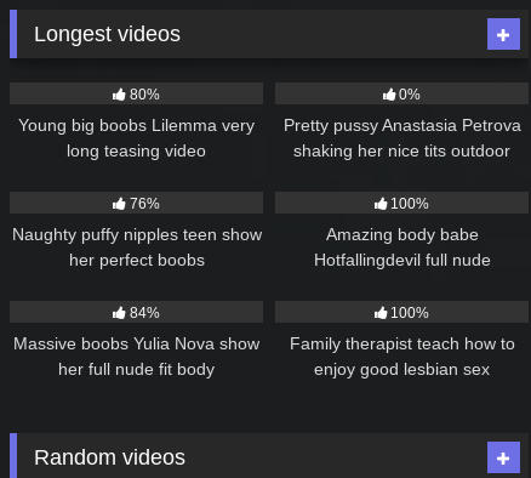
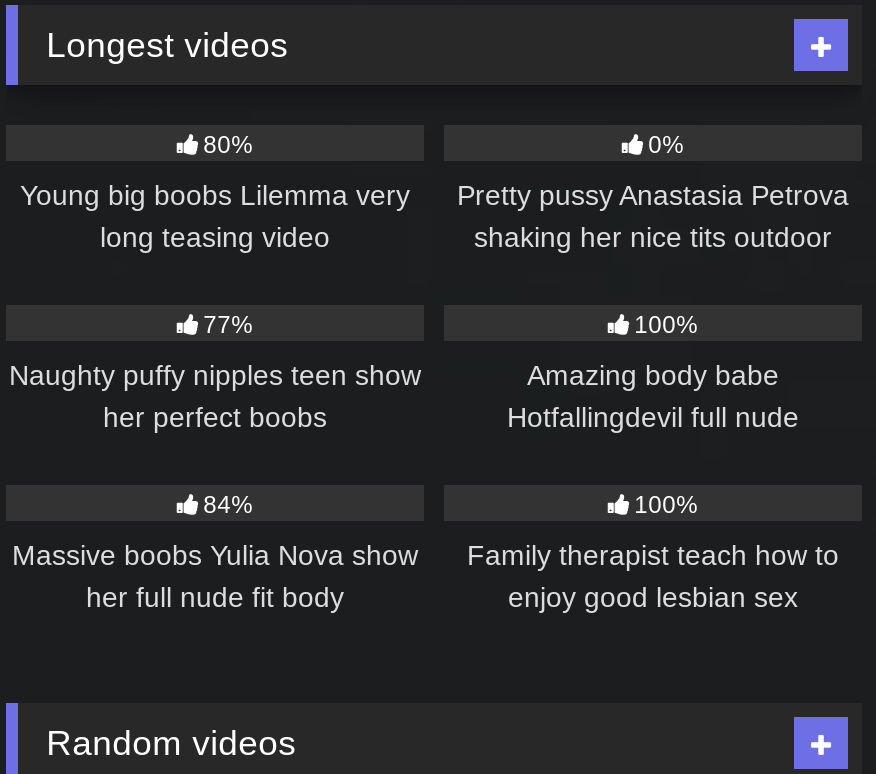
- 76%
+ 77%
